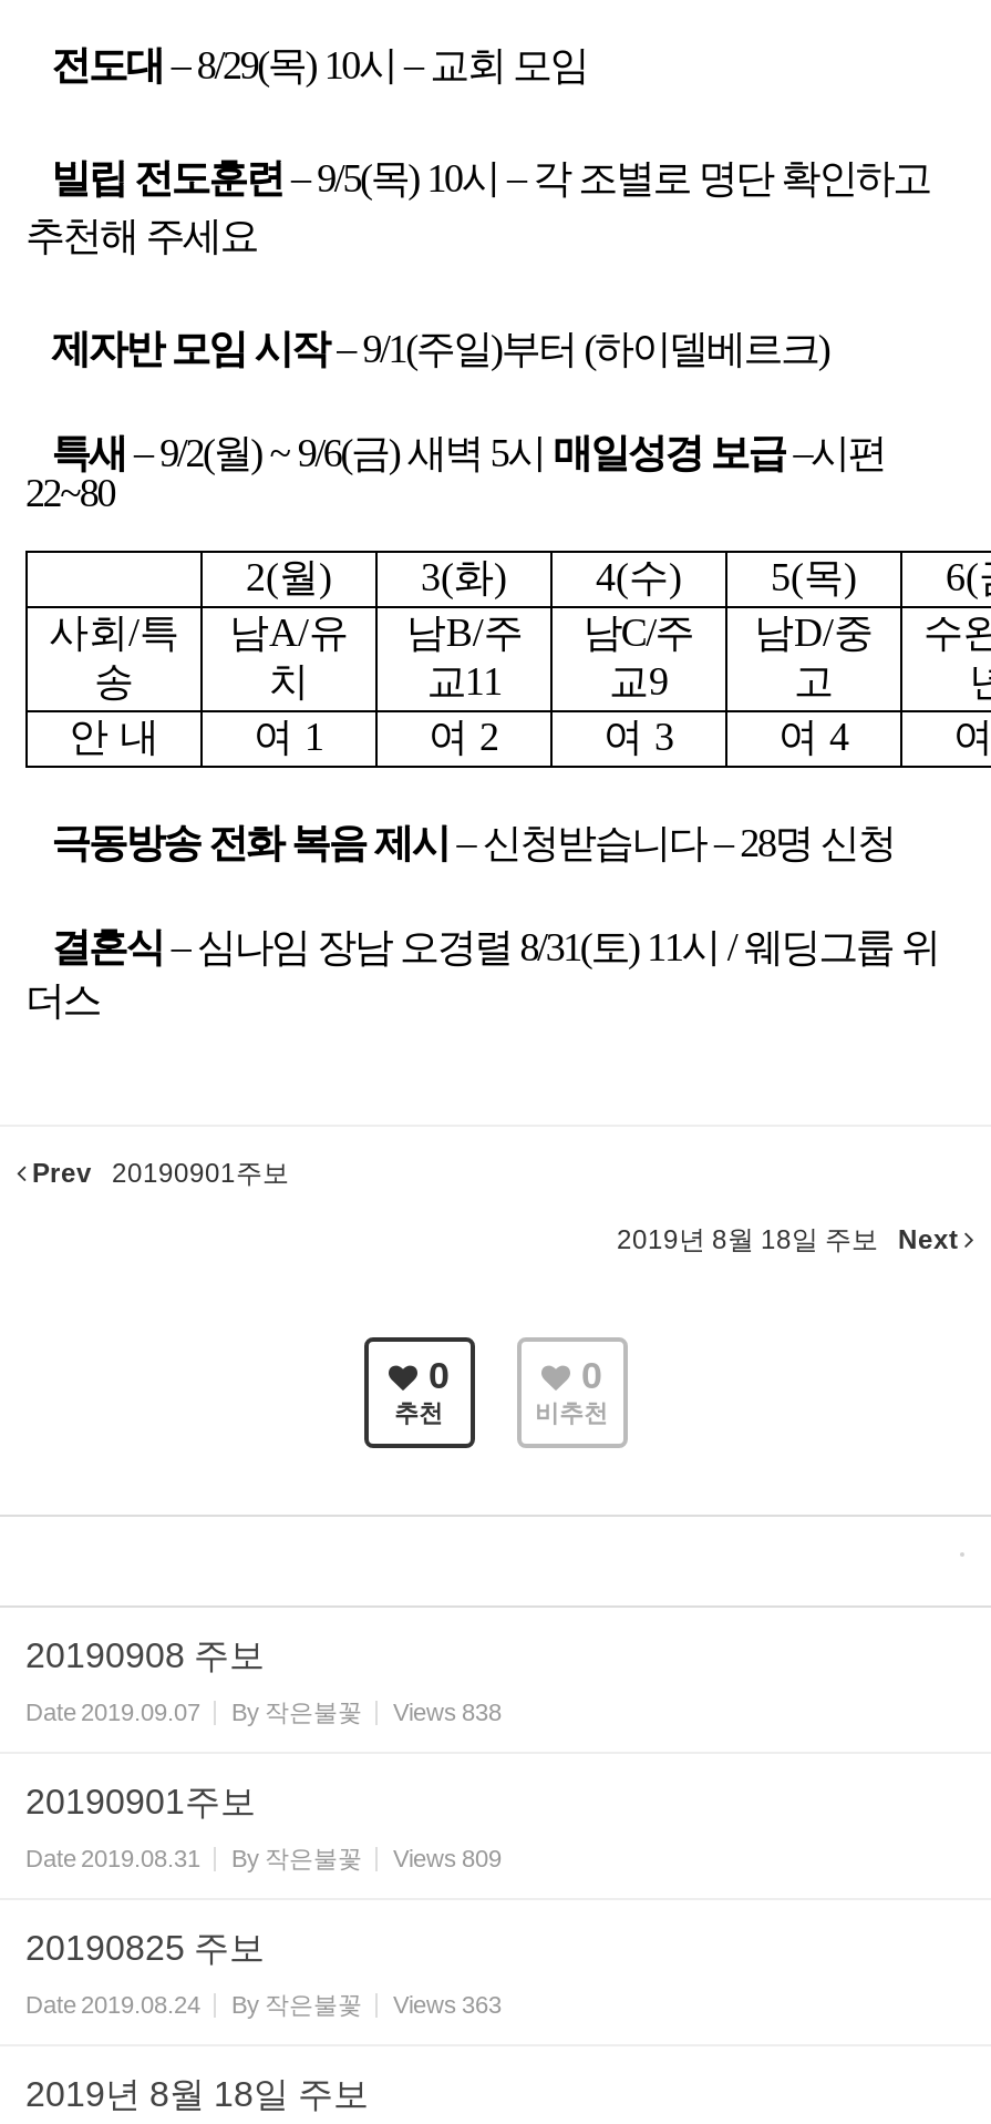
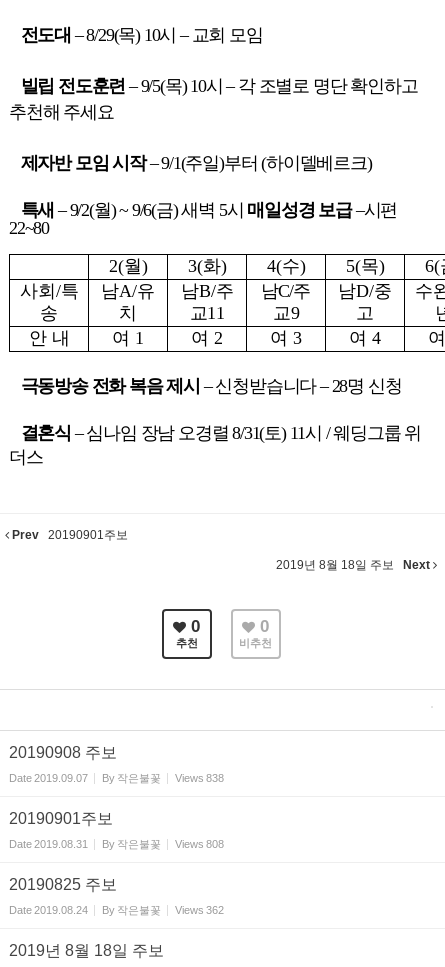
- Date 2019.08.31 By 작은불꽃 Views 809
+ Date 2019.08.31 By 작은불꽃 Views 808

- Date 2019.08.24 By 작은불꽃 Views 363
+ Date 2019.08.24 By 작은불꽃 Views 362
